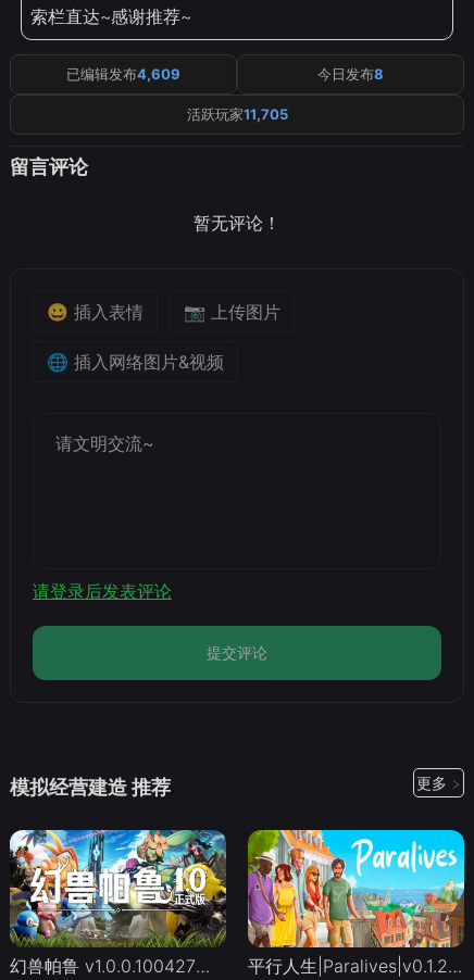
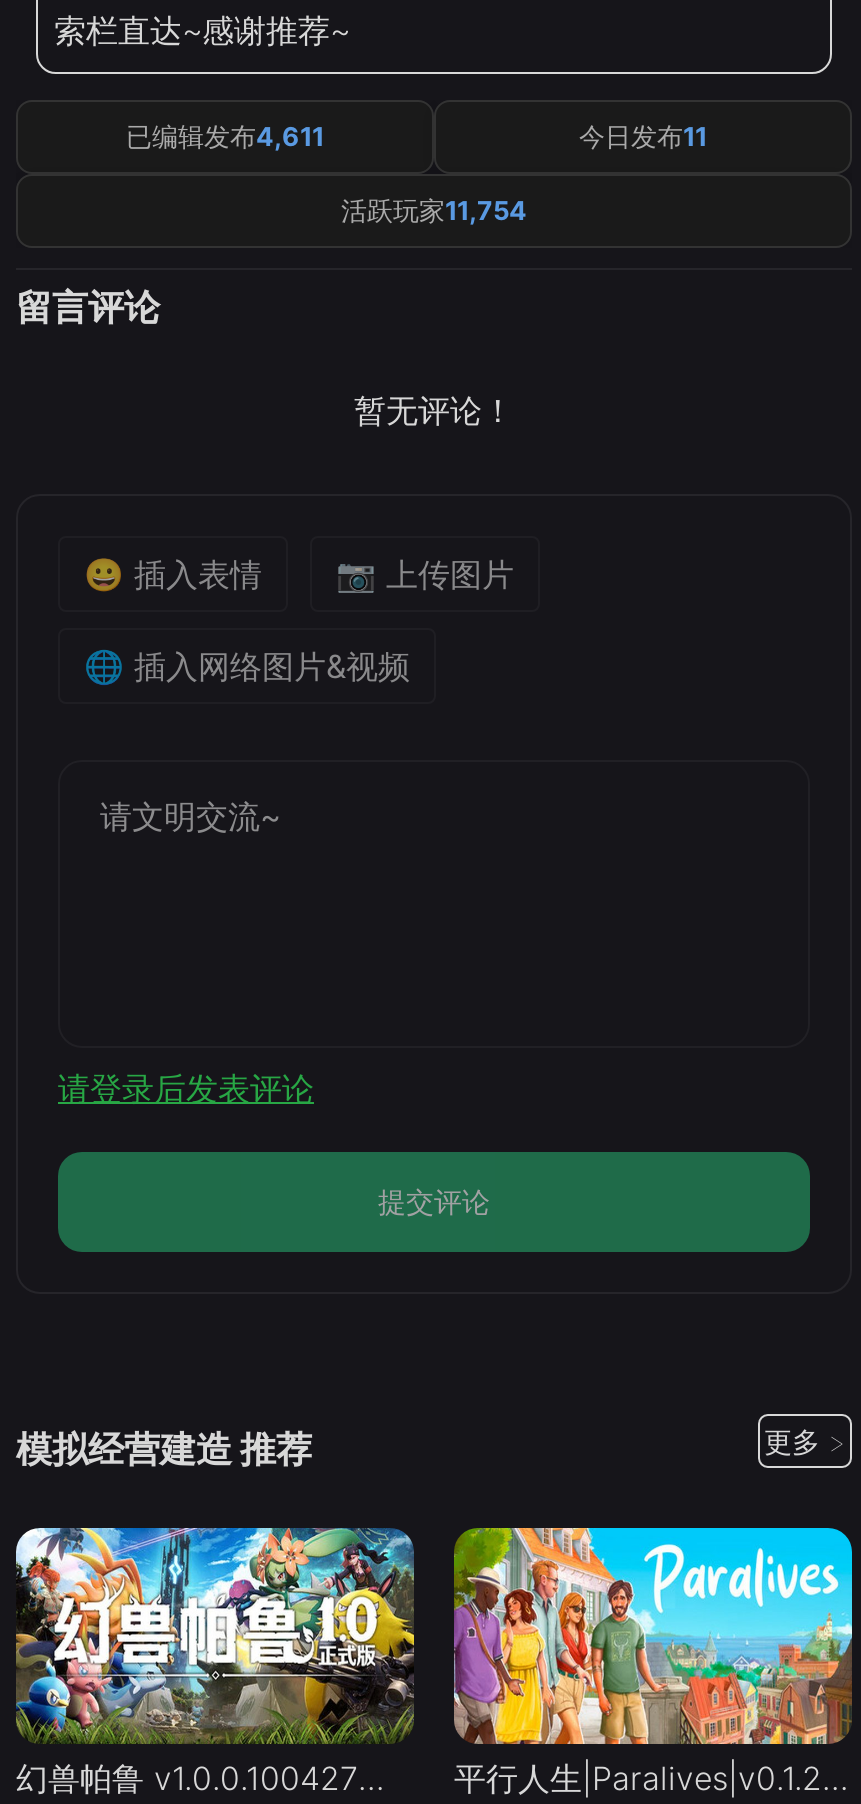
- 已编辑发布4,609
+ 已编辑发布4,611

- 今日发布8
+ 今日发布11

- 活跃玩家11,705
+ 活跃玩家11,754
